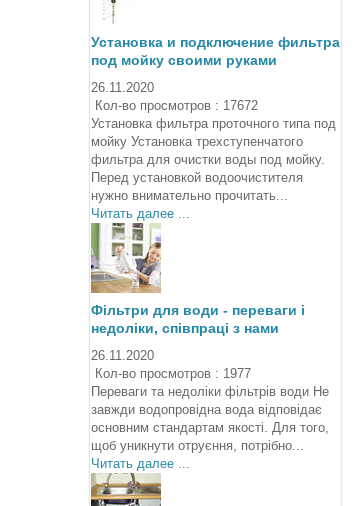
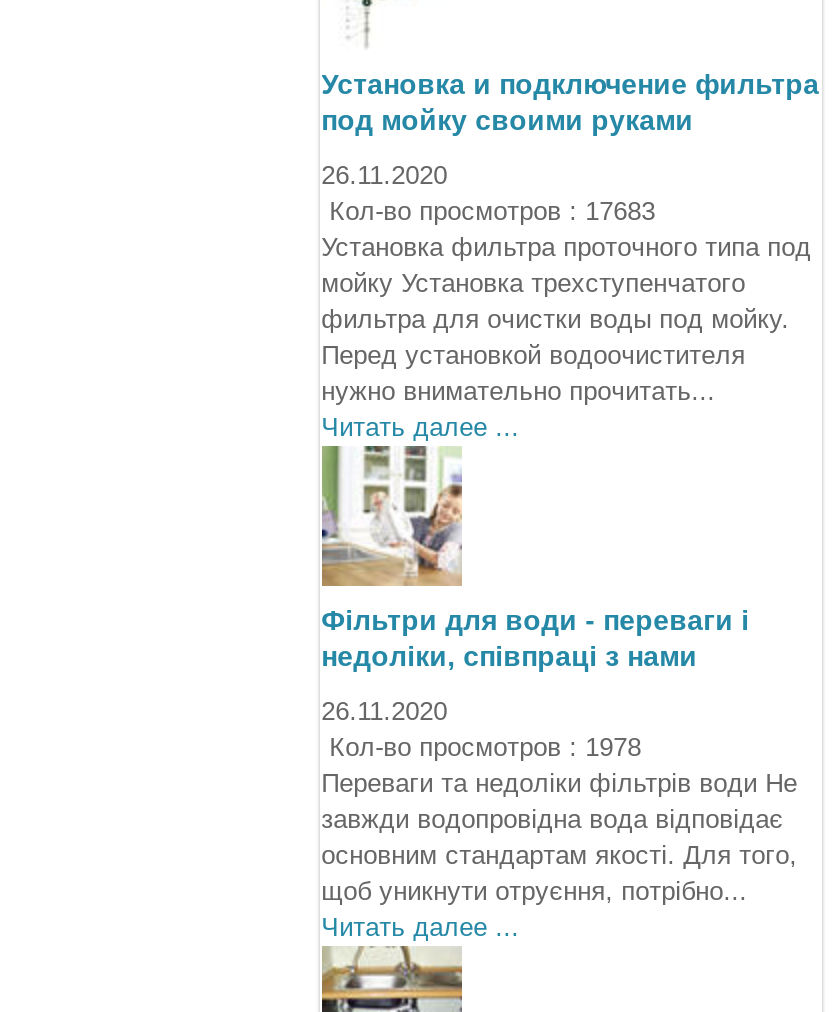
- Кол-во просмотров : 17672
+ Кол-во просмотров : 17683

- Кол-во просмотров : 1977
+ Кол-во просмотров : 1978
